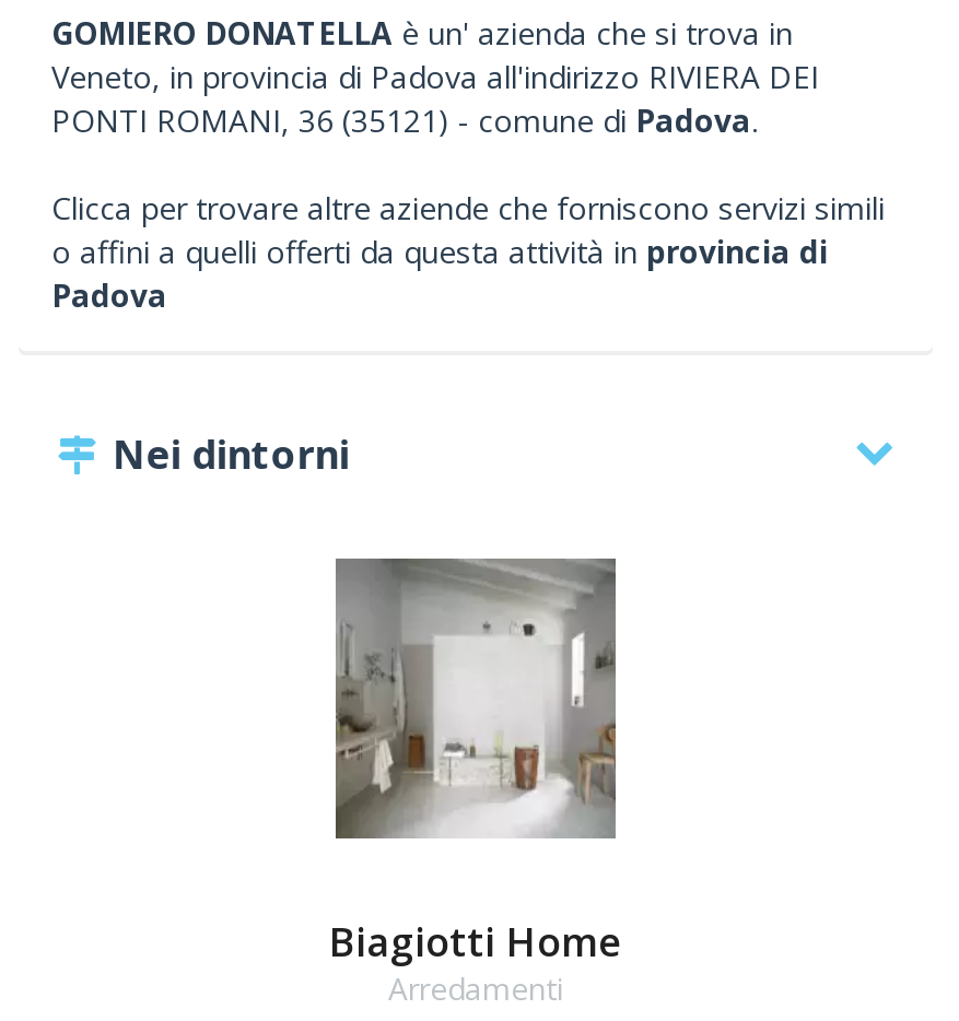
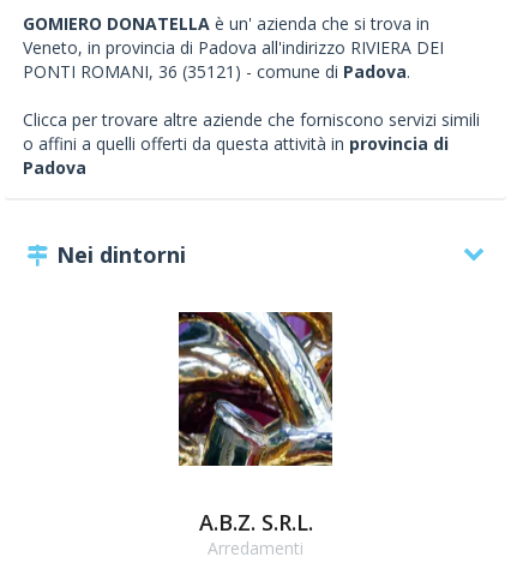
- [image]
- Biagiotti Home
+ [image]
+ A.B.Z. S.R.L.
